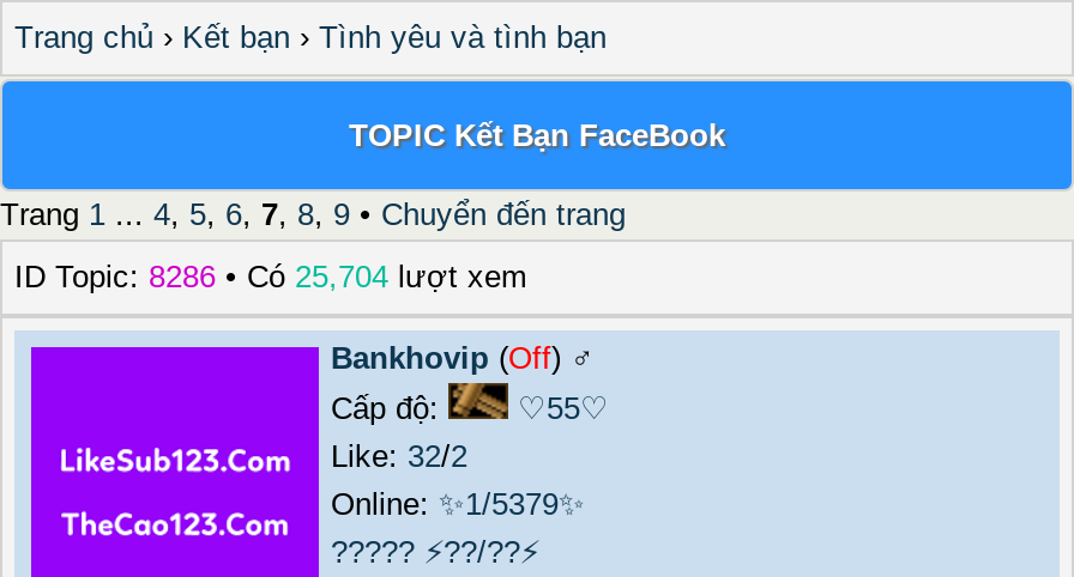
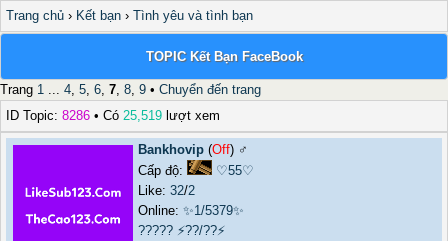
- ID Topic: 8286 • Có 25,704 lượt xem
+ ID Topic: 8286 • Có 25,519 lượt xem
